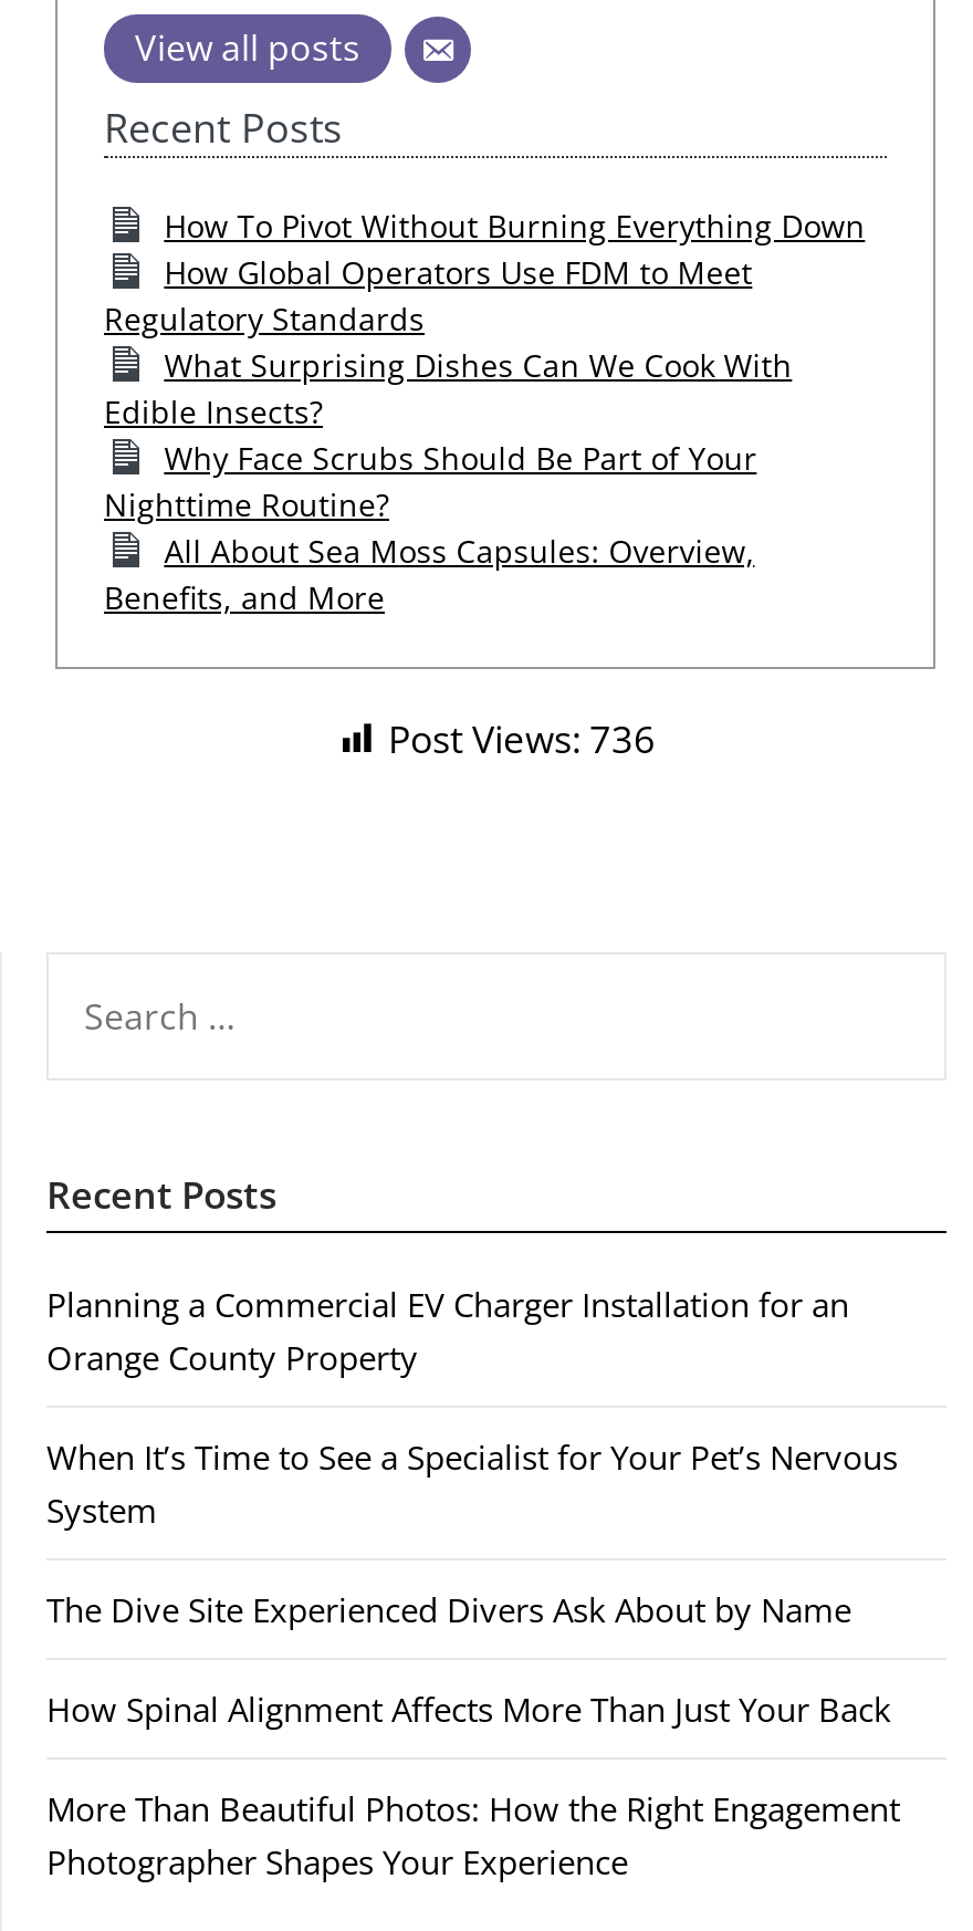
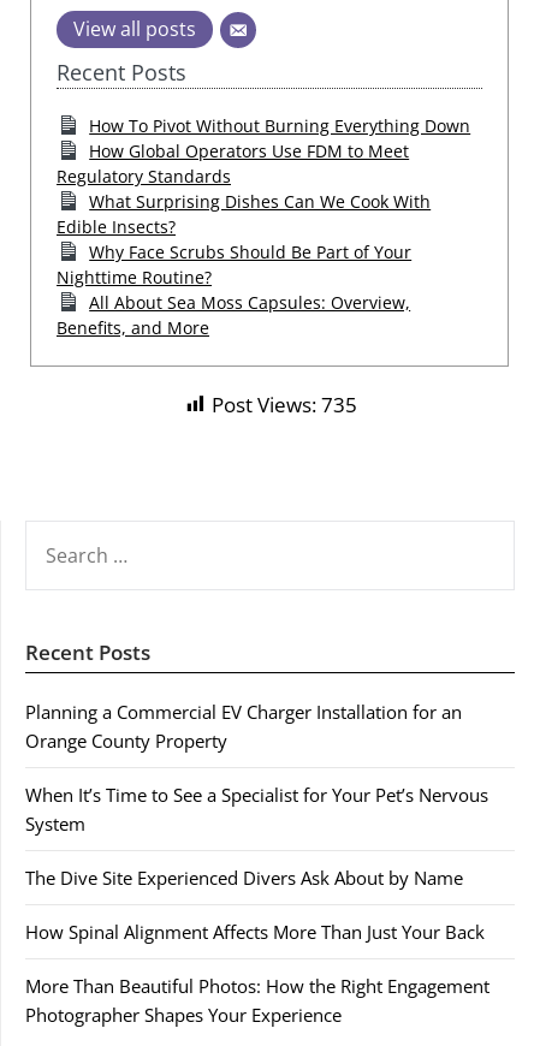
- Post Views: 736
+ Post Views: 735
